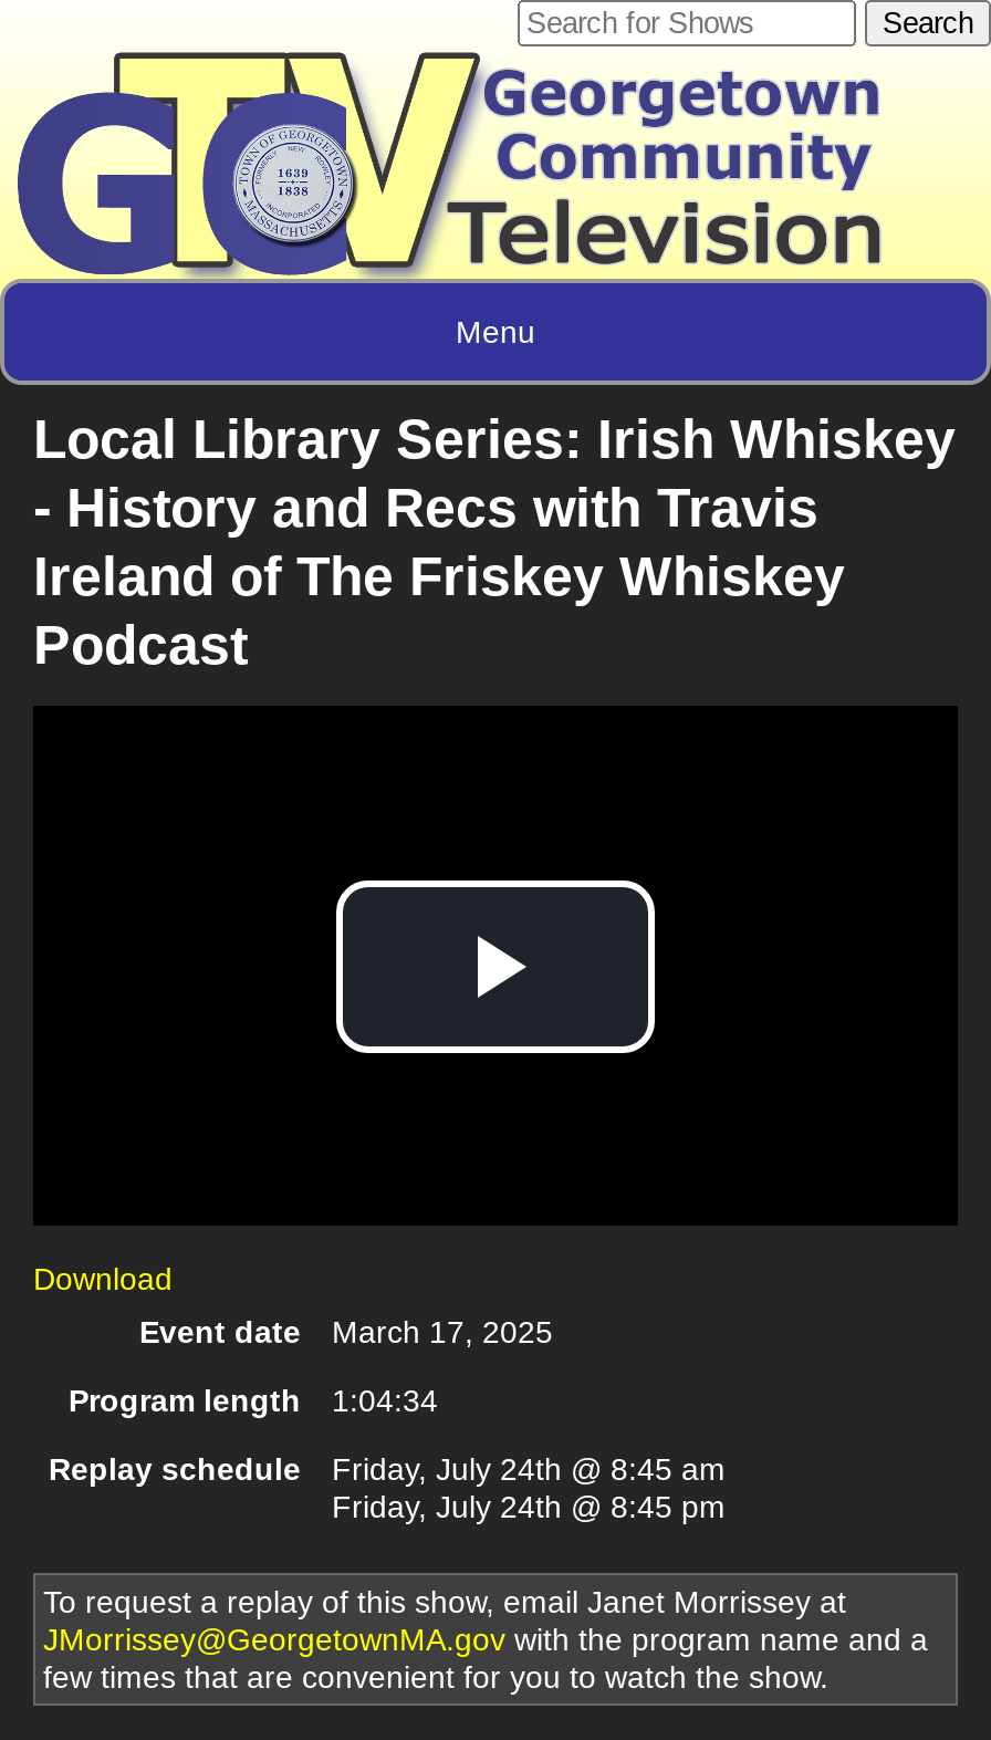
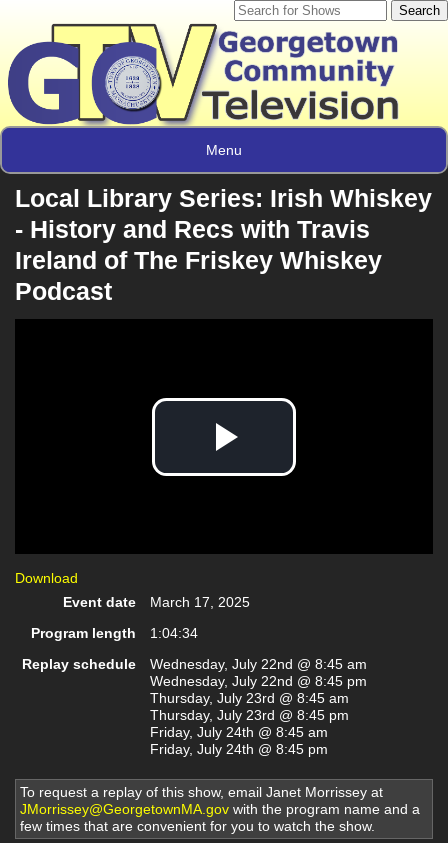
+ Wednesday, July 22nd @ 8:45 am
+ Wednesday, July 22nd @ 8:45 pm
+ Thursday, July 23rd @ 8:45 am
+ Thursday, July 23rd @ 8:45 pm
